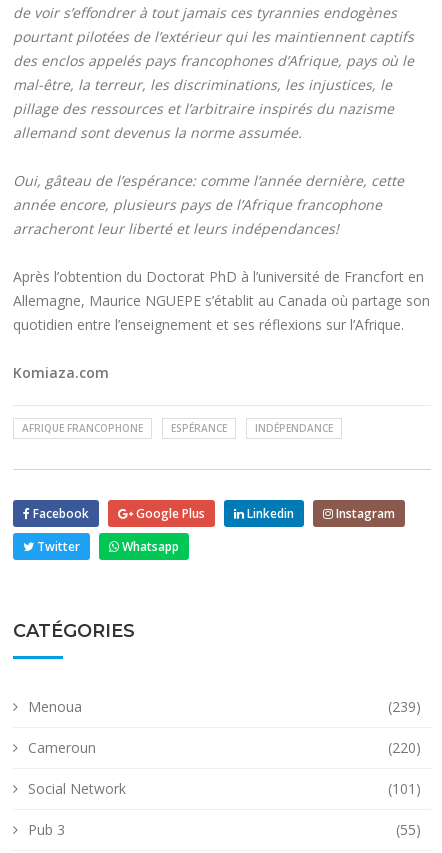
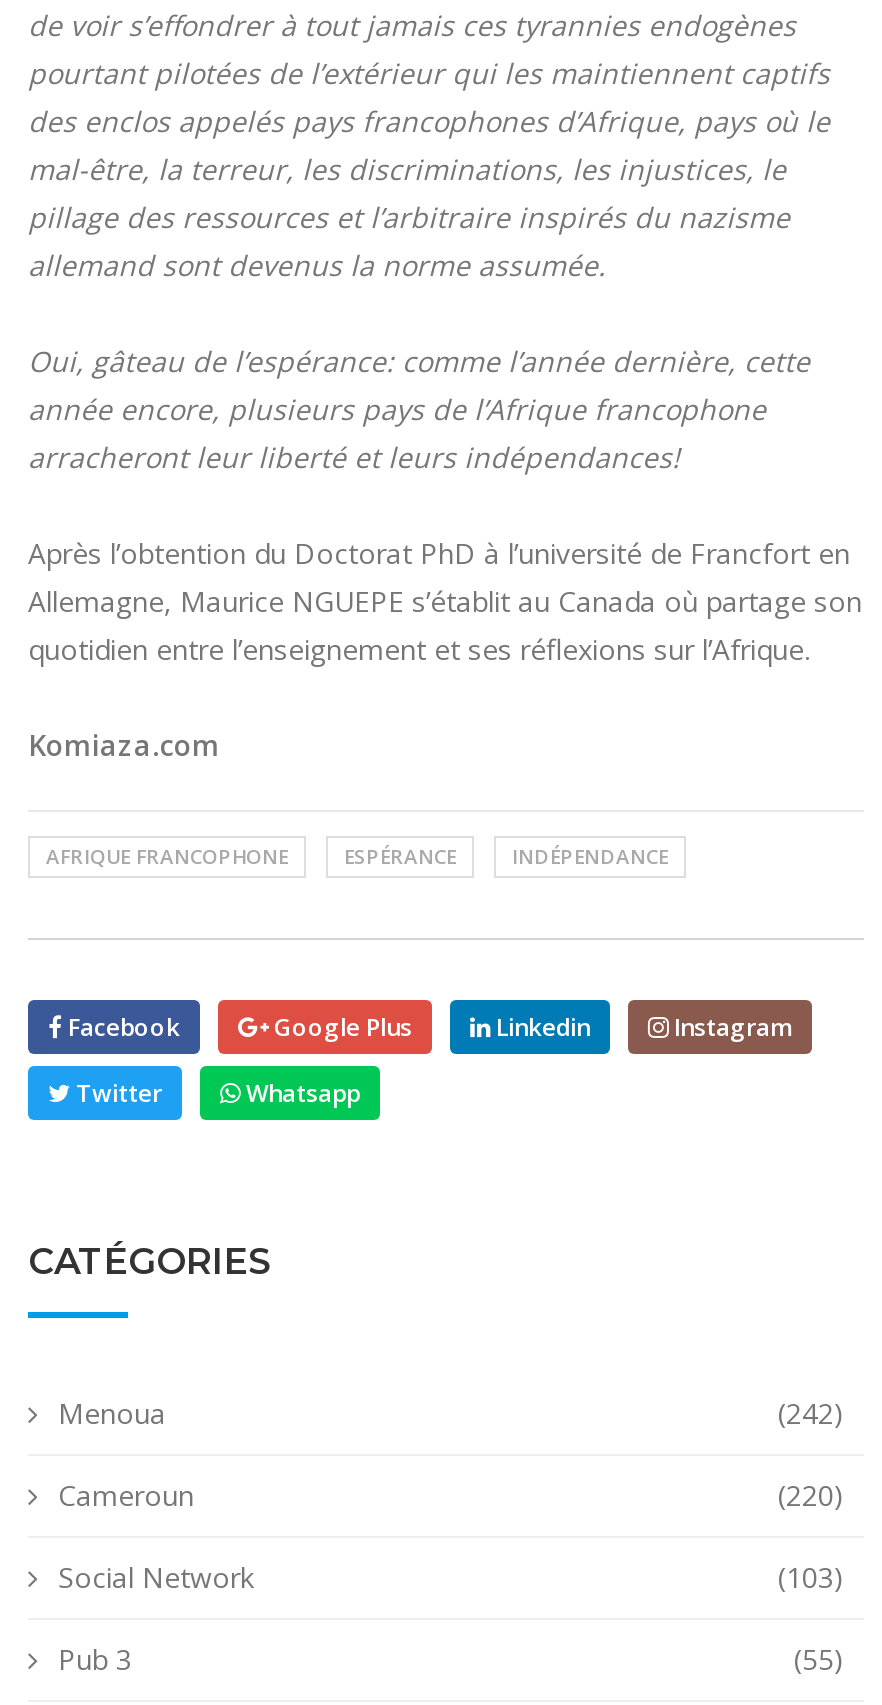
- (239)
+ (242)

- (101)
+ (103)
